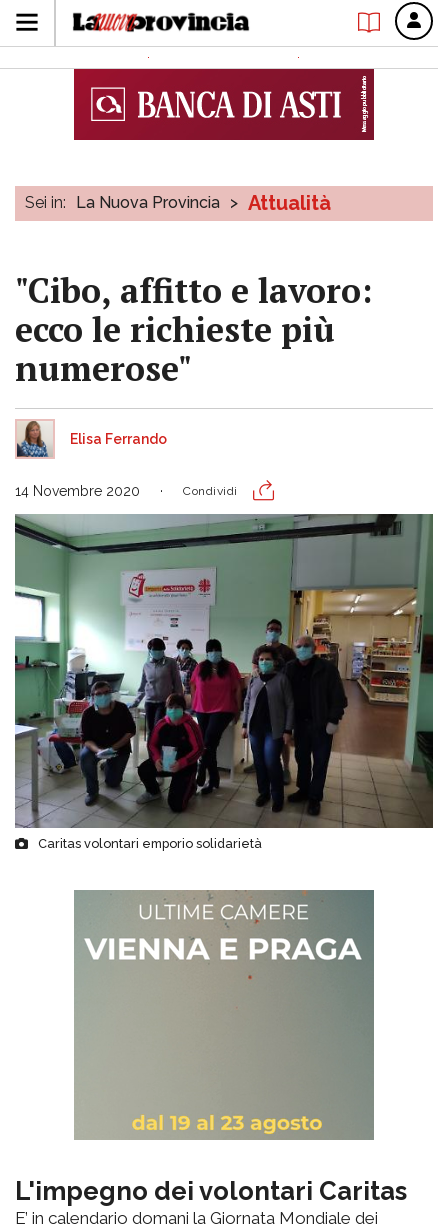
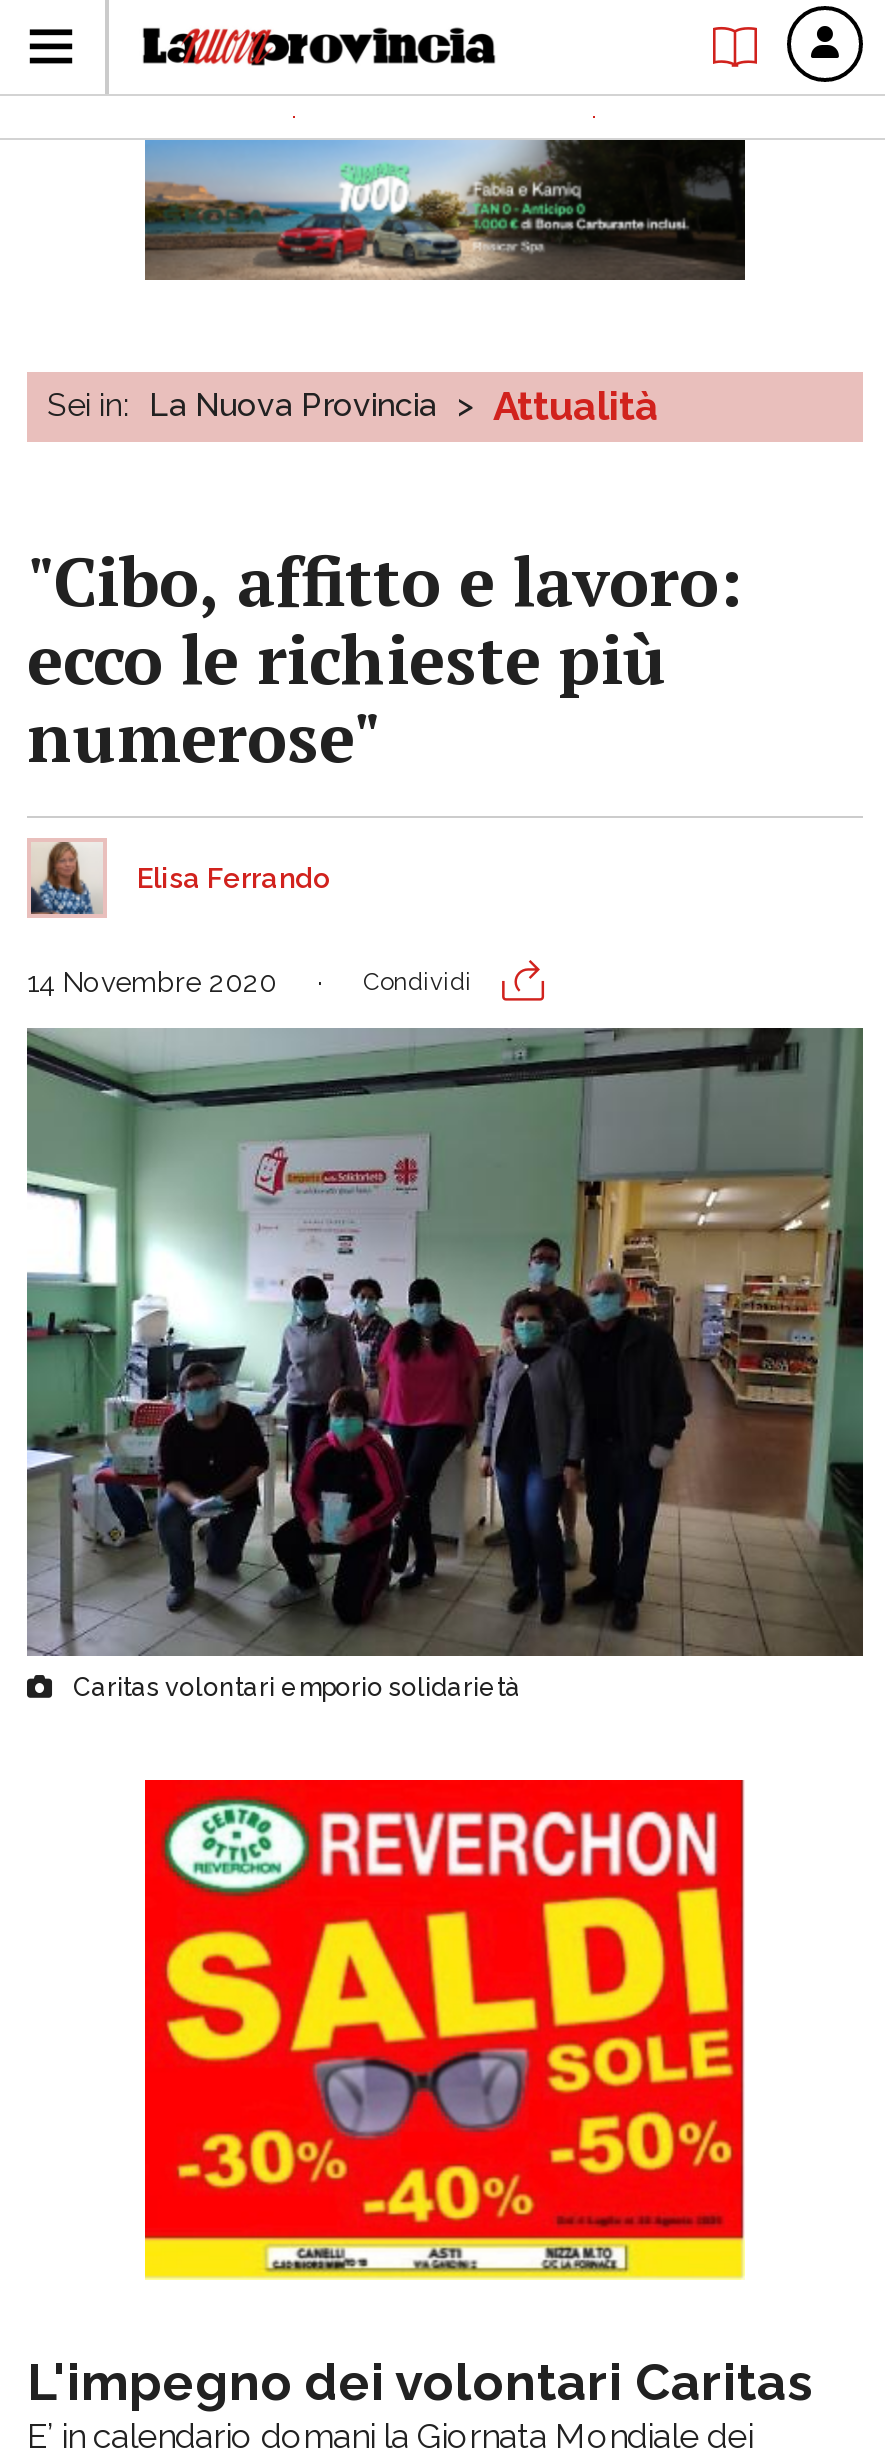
- [image]
+ [image]

- [image]
+ [image]
